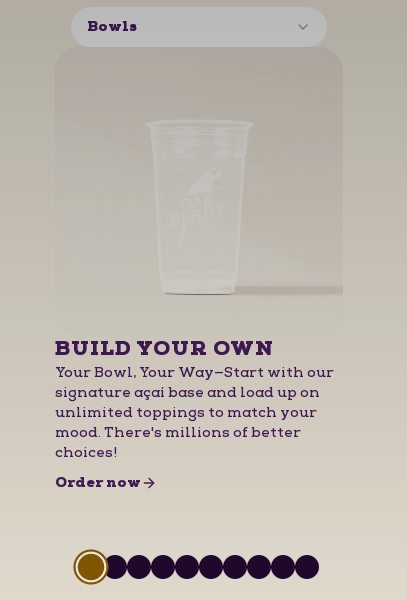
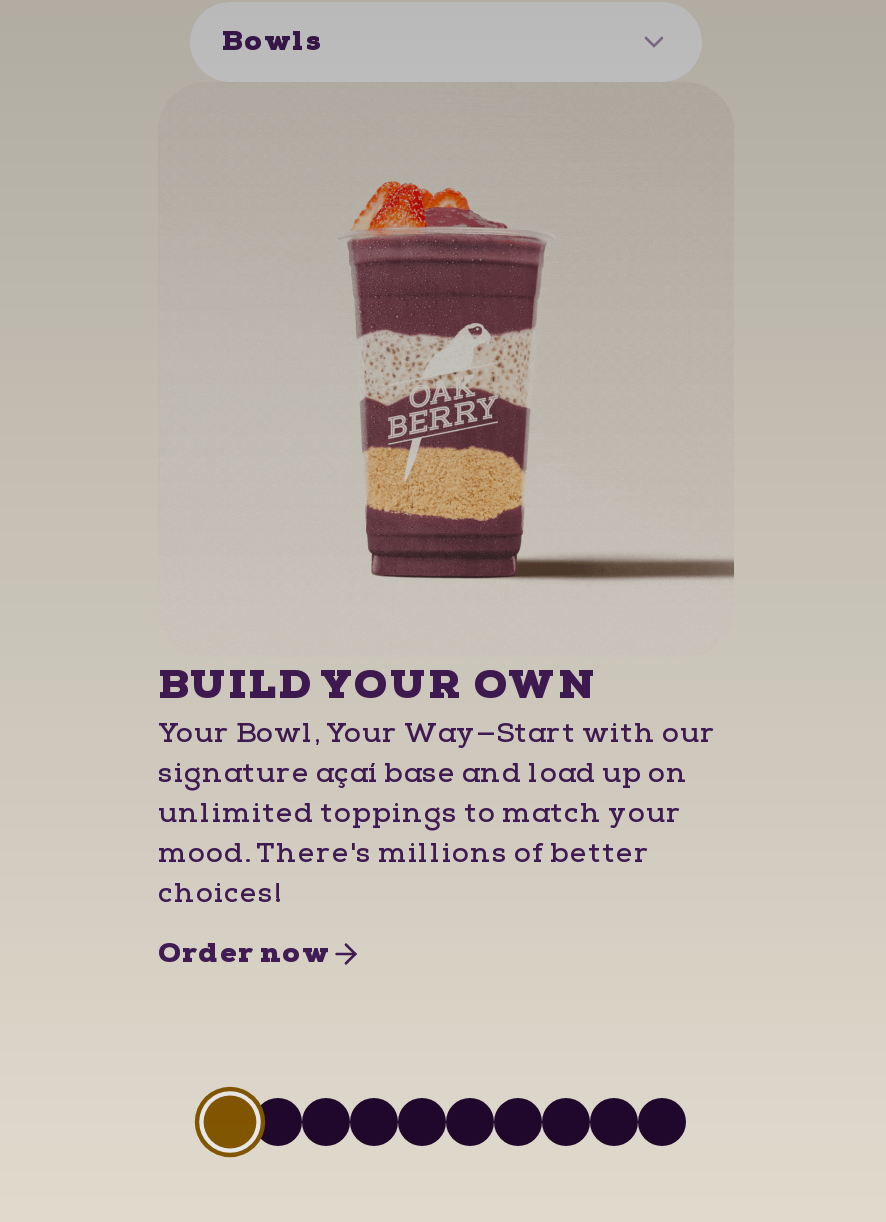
+ [image]
